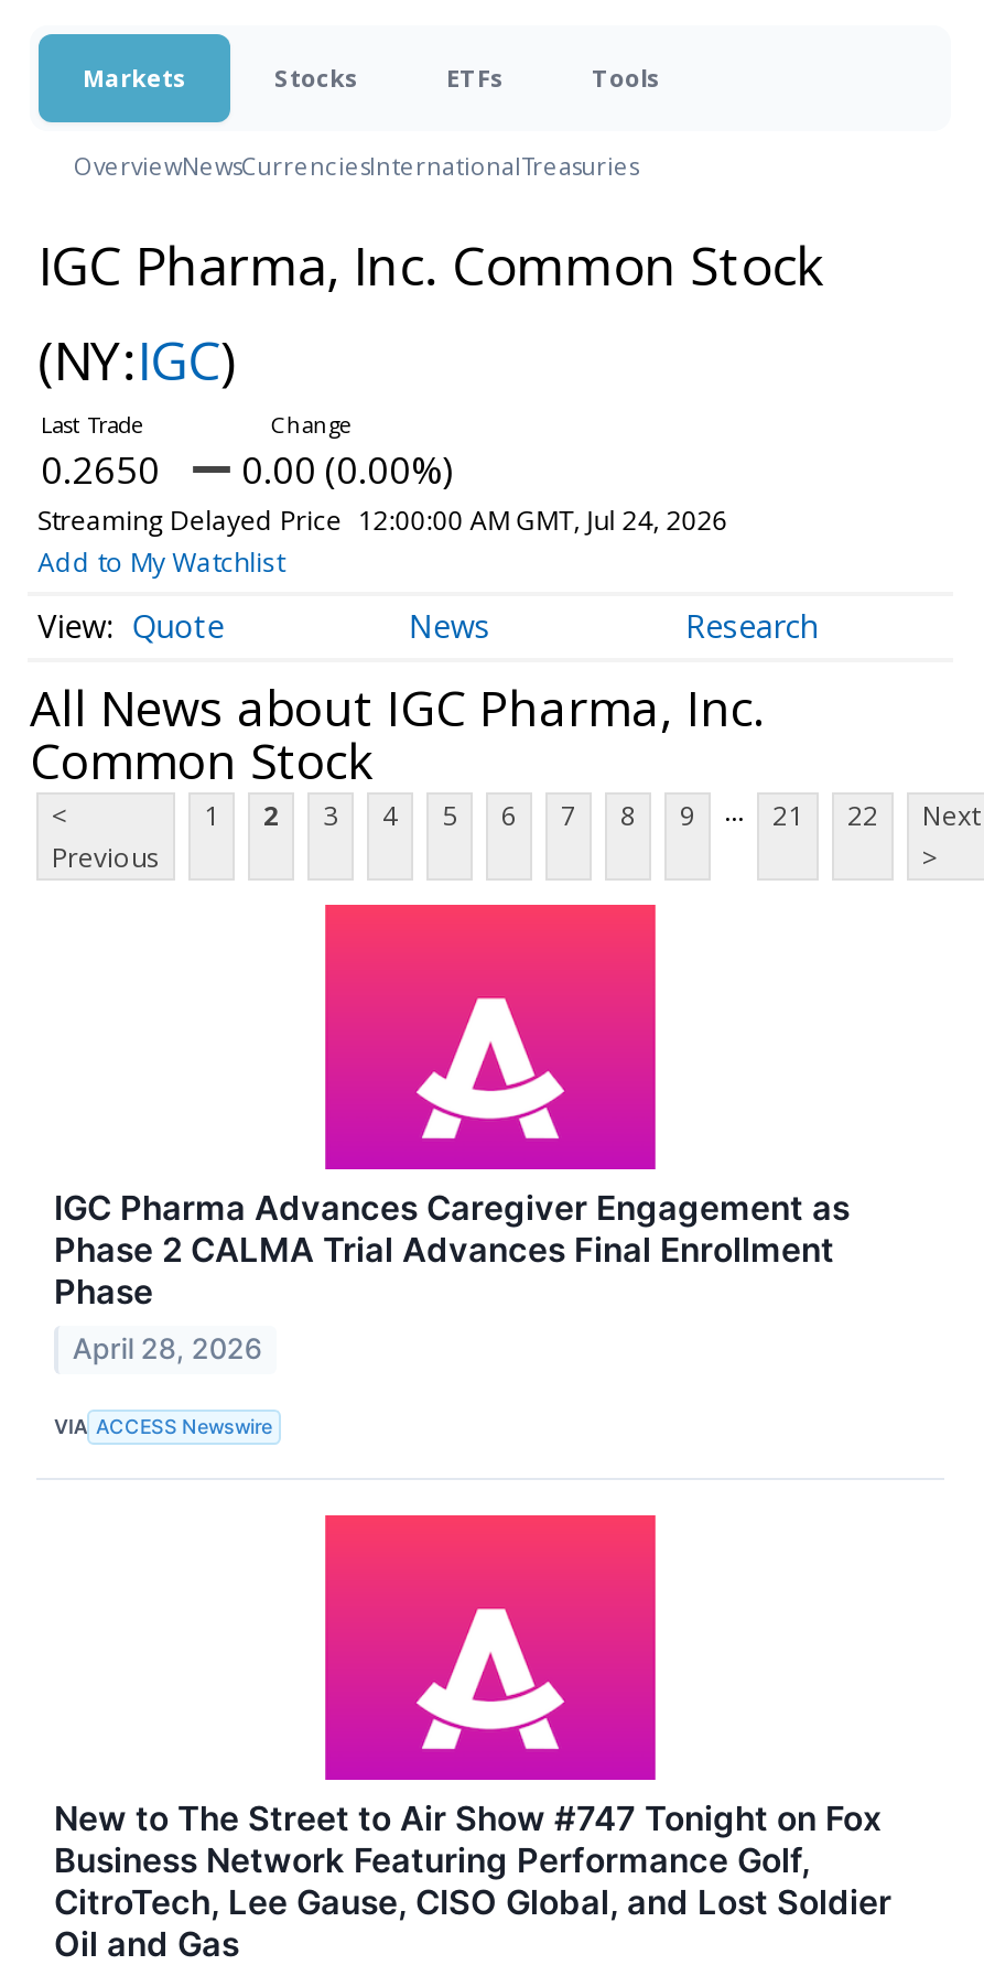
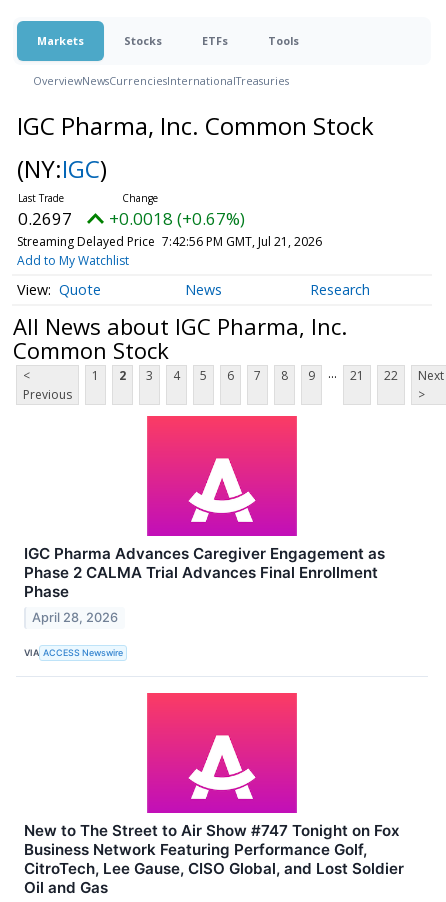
- 0.2650
+ 0.2697

- 0.00 (0.00%)
+ +0.0018 (+0.67%)

- Streaming Delayed Price 12:00:00 AM GMT, Jul 24, 2026
+ Streaming Delayed Price 7:42:56 PM GMT, Jul 21, 2026
